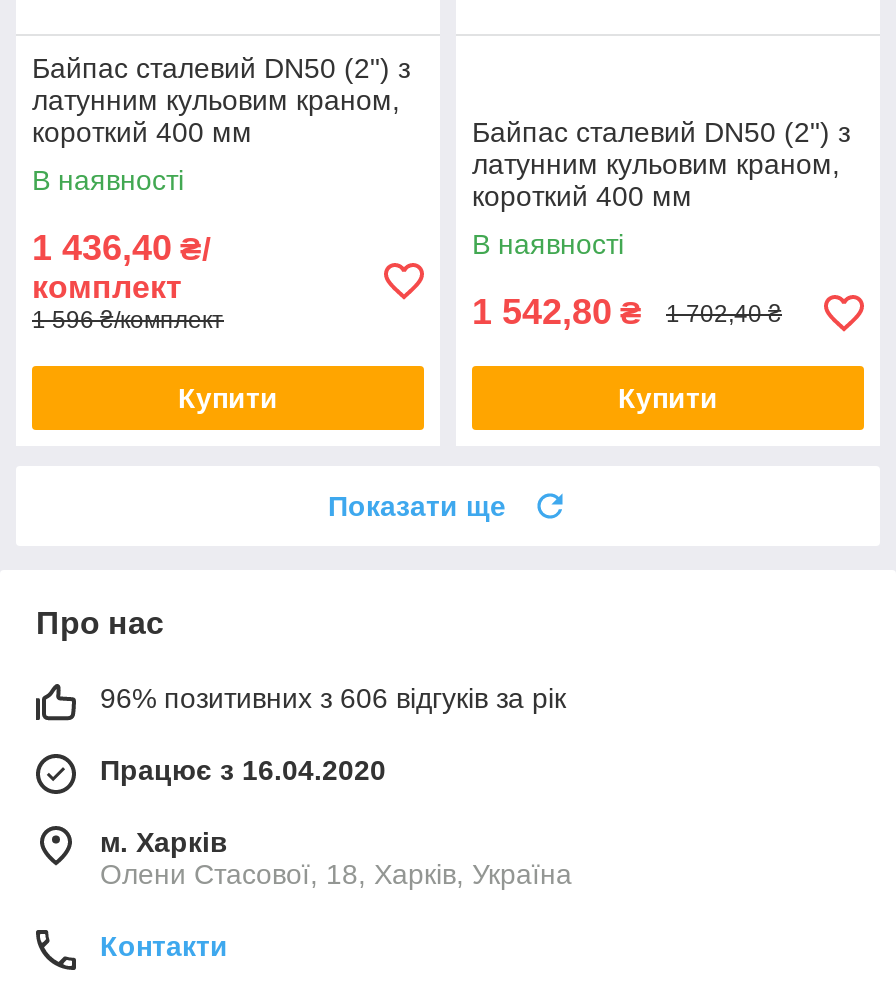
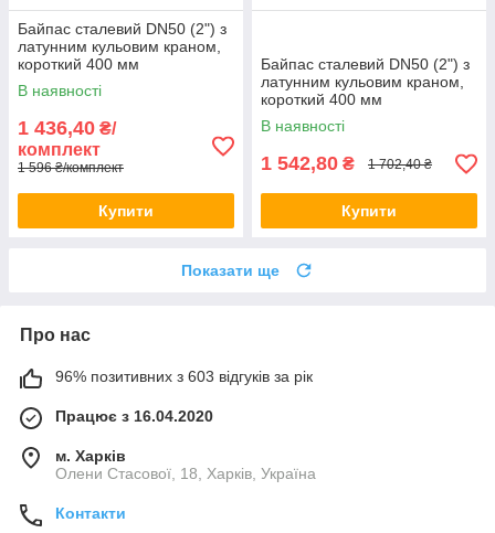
- 96% позитивних з 606 відгуків за рік
+ 96% позитивних з 603 відгуків за рік
